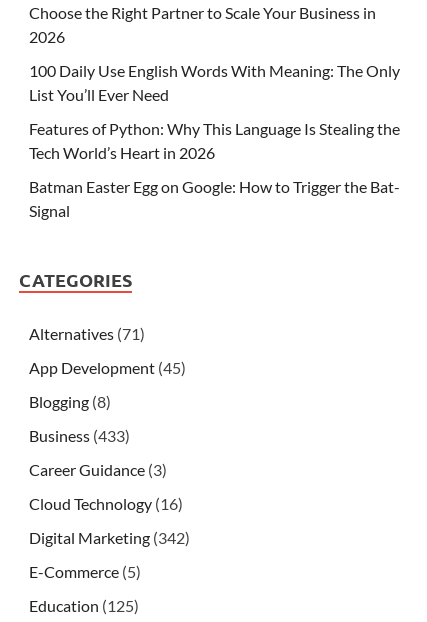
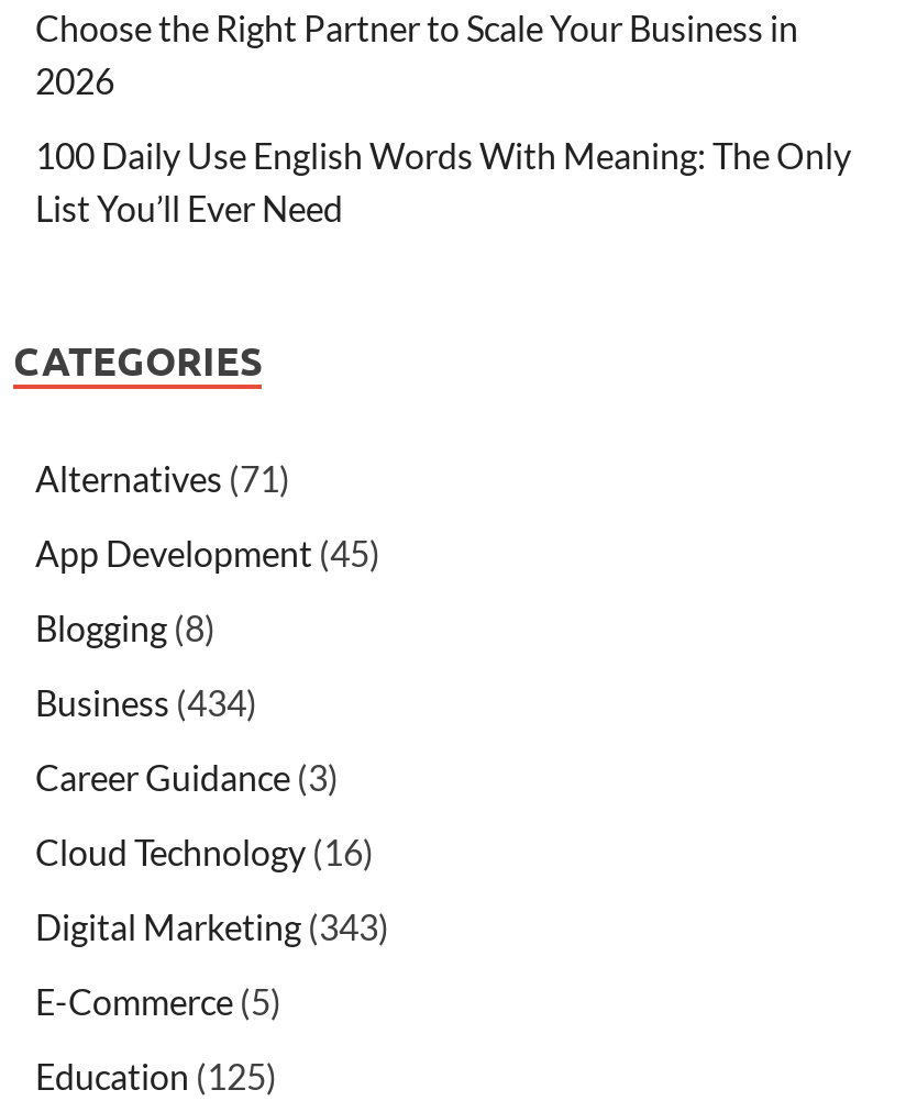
- Features of Python: Why This Language Is Stealing the
- Tech World’s Heart in 2026
- Batman Easter Egg on Google: How to Trigger the Bat-
- Signal

- Business (433)
+ Business (434)

- Digital Marketing (342)
+ Digital Marketing (343)
